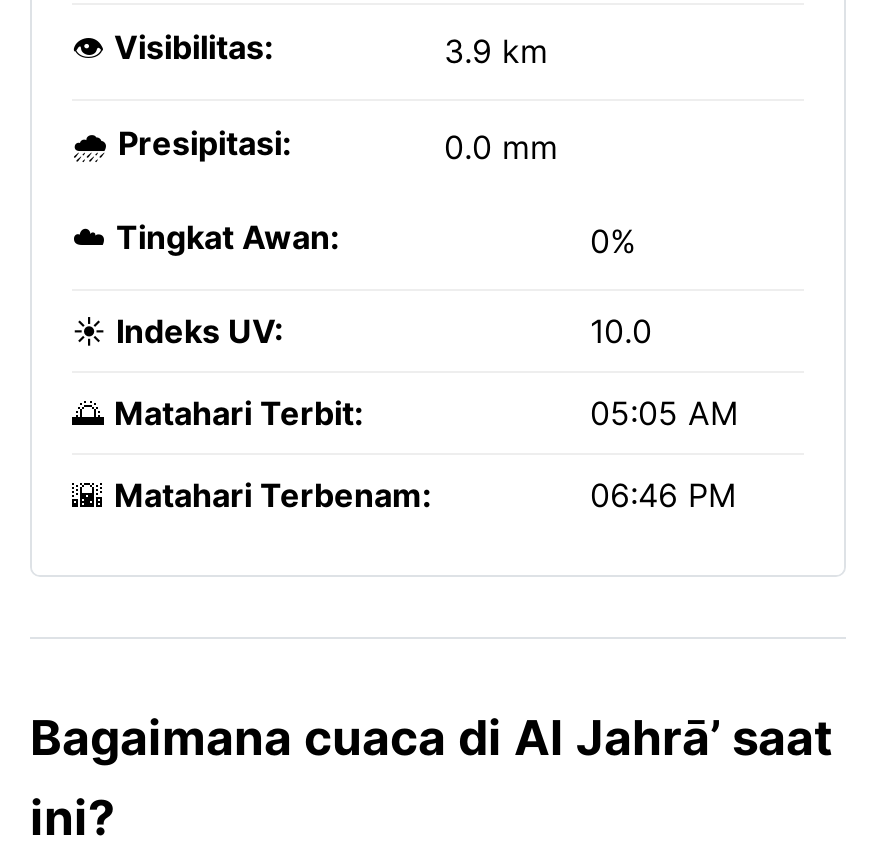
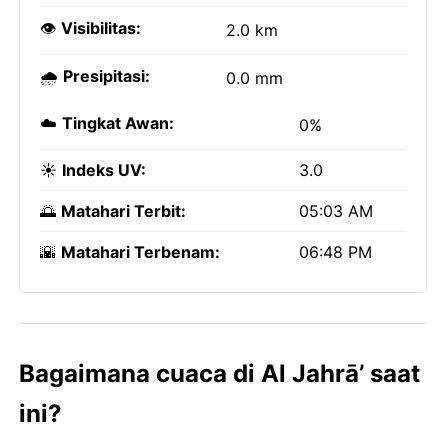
- 3.9 km
+ 2.0 km

- 10.0
+ 3.0

- 05:05 AM
+ 05:03 AM

- 06:46 PM
+ 06:48 PM
